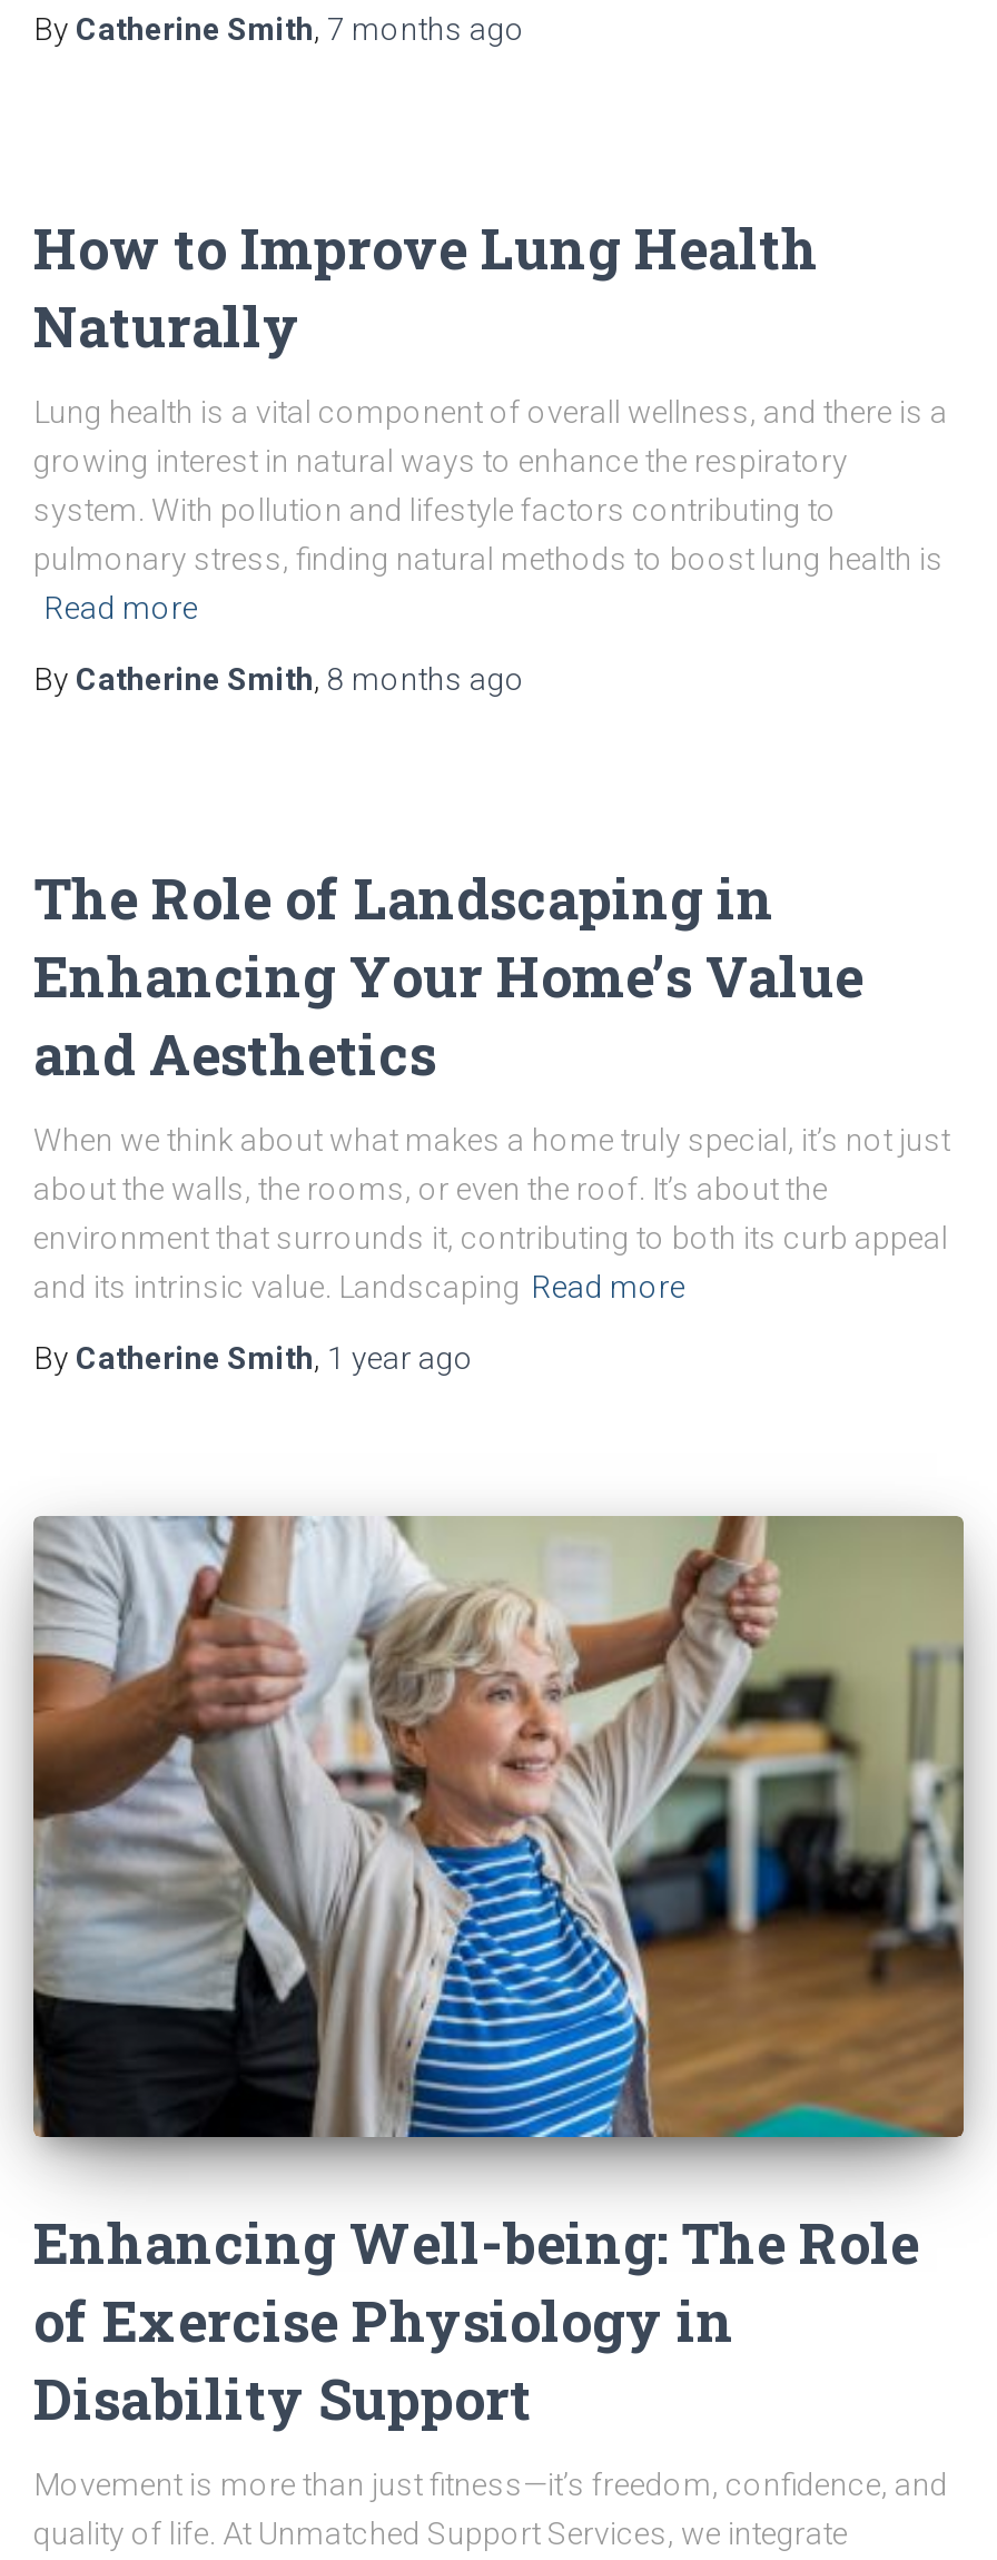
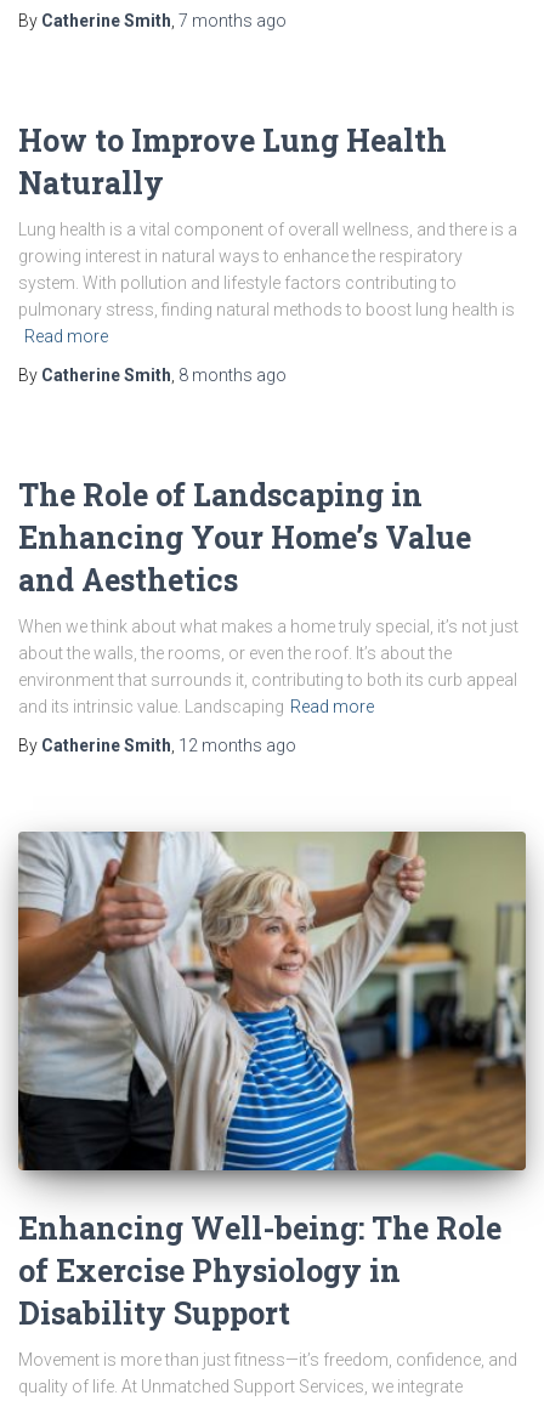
- By Catherine Smith, 1 year ago
+ By Catherine Smith, 12 months ago
